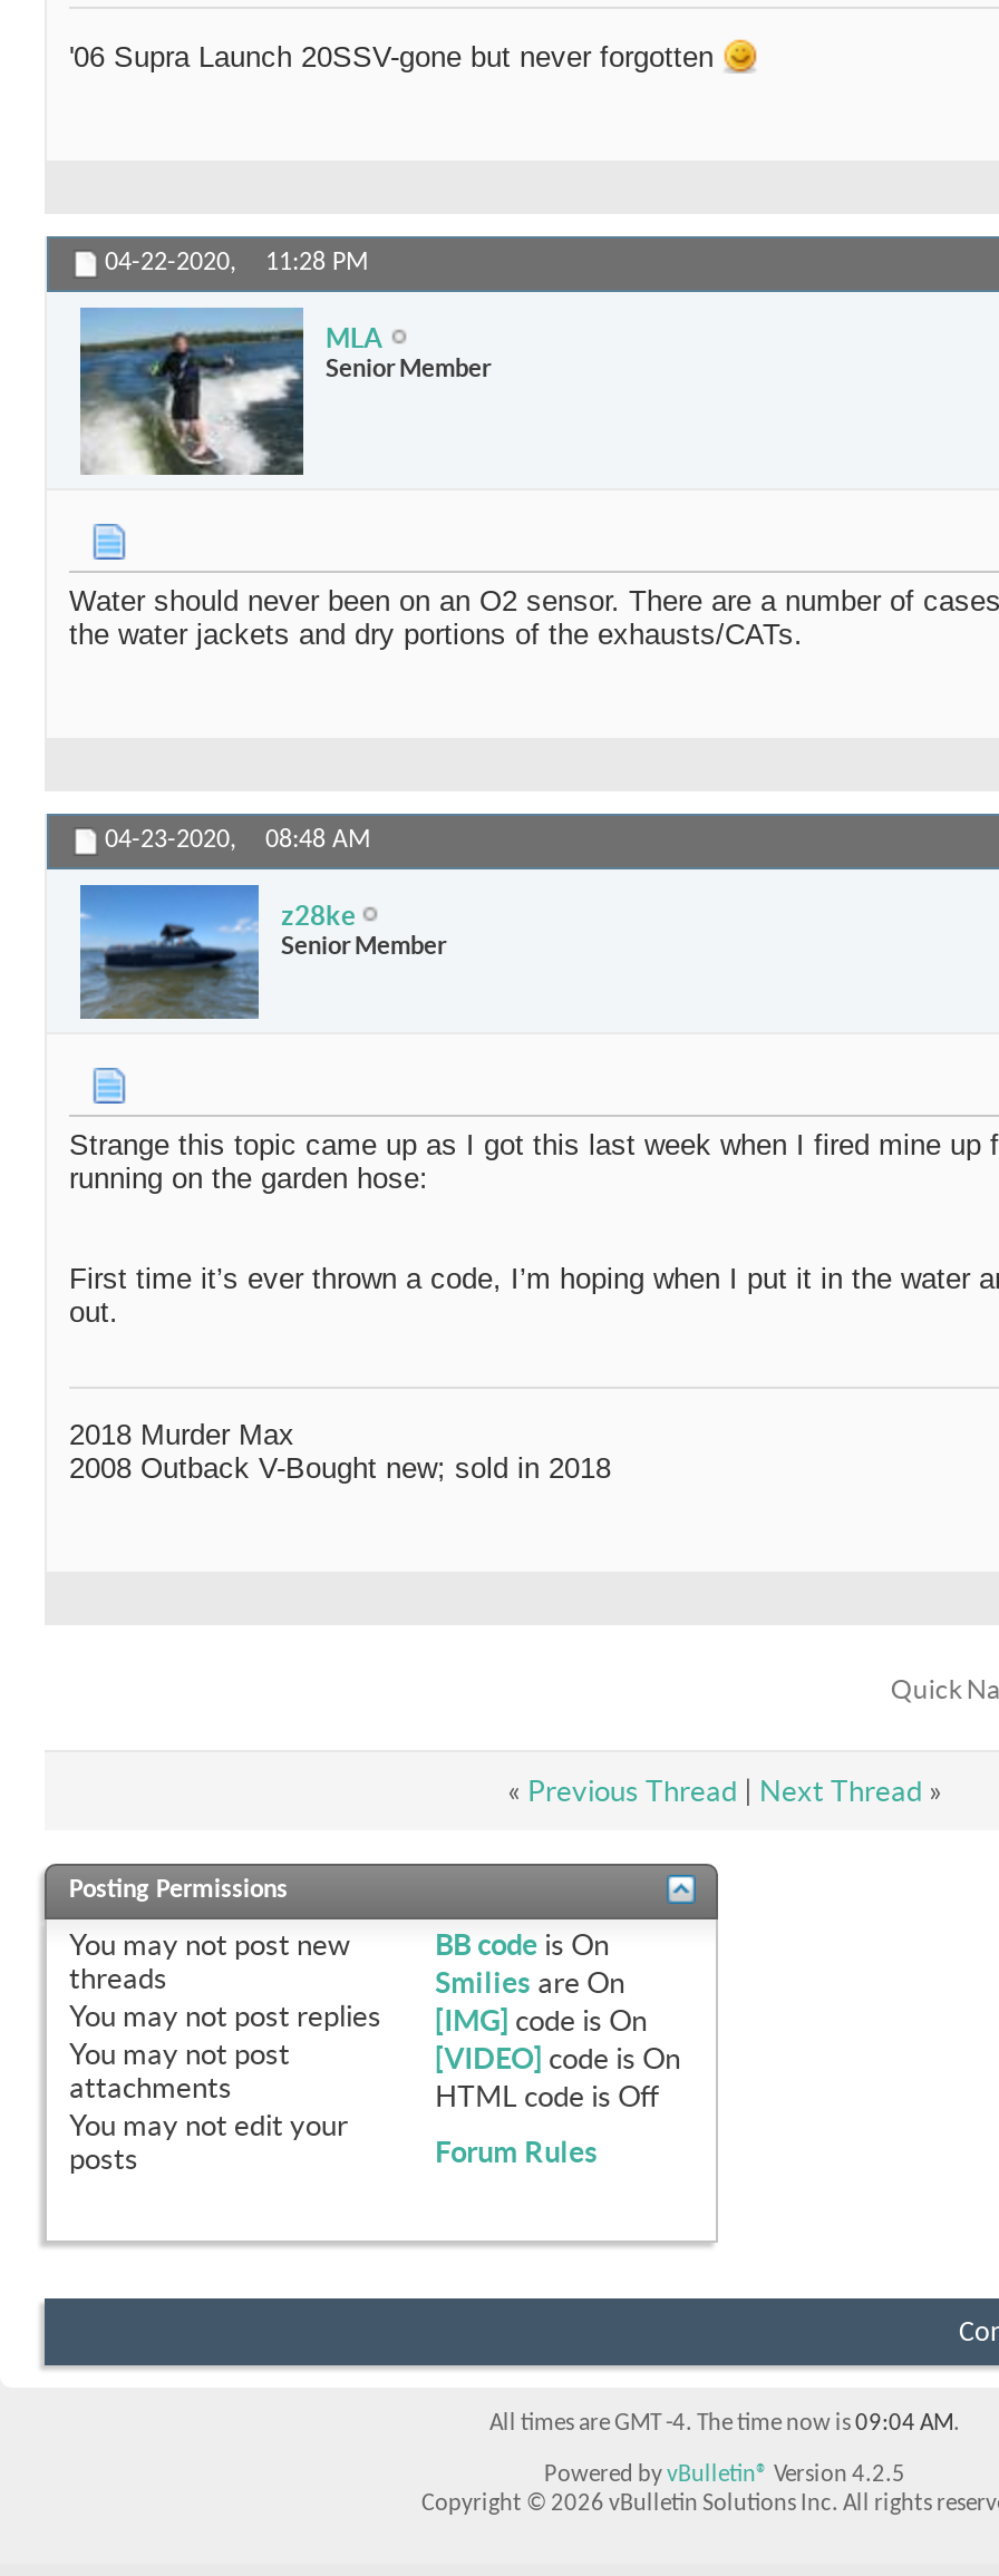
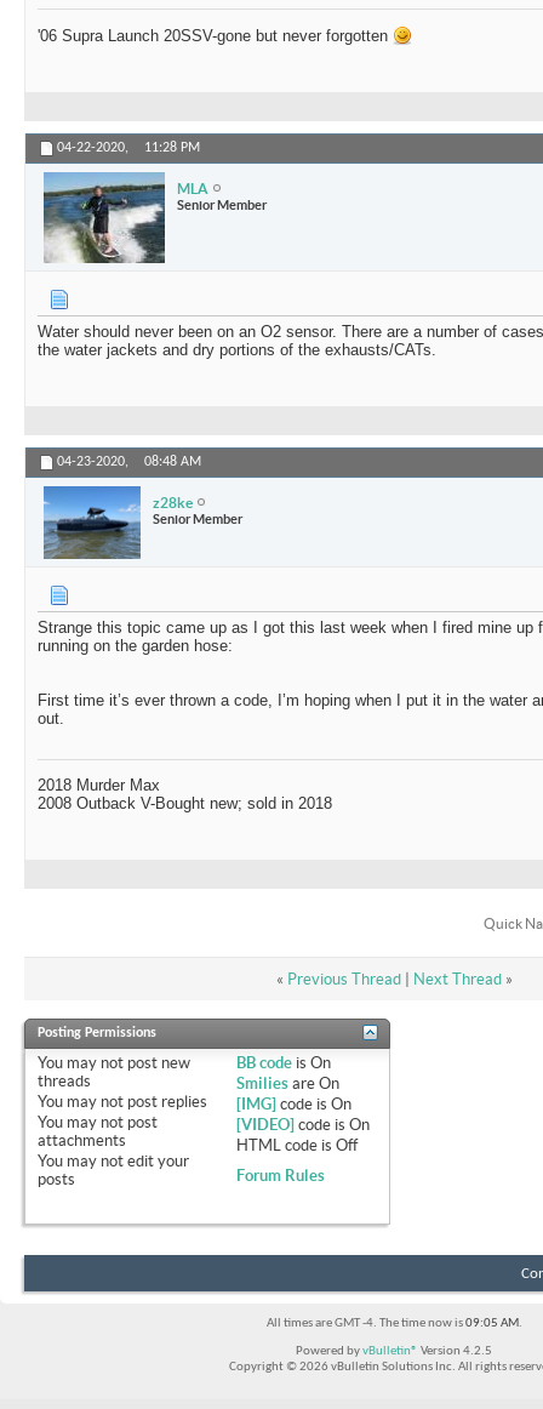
- All times are GMT -4. The time now is 09:04 AM.
+ All times are GMT -4. The time now is 09:05 AM.
